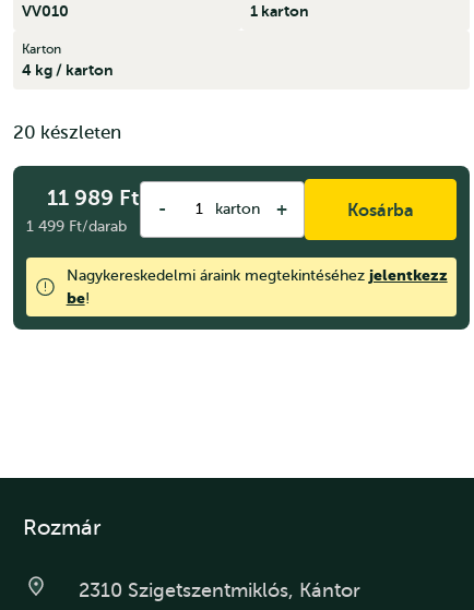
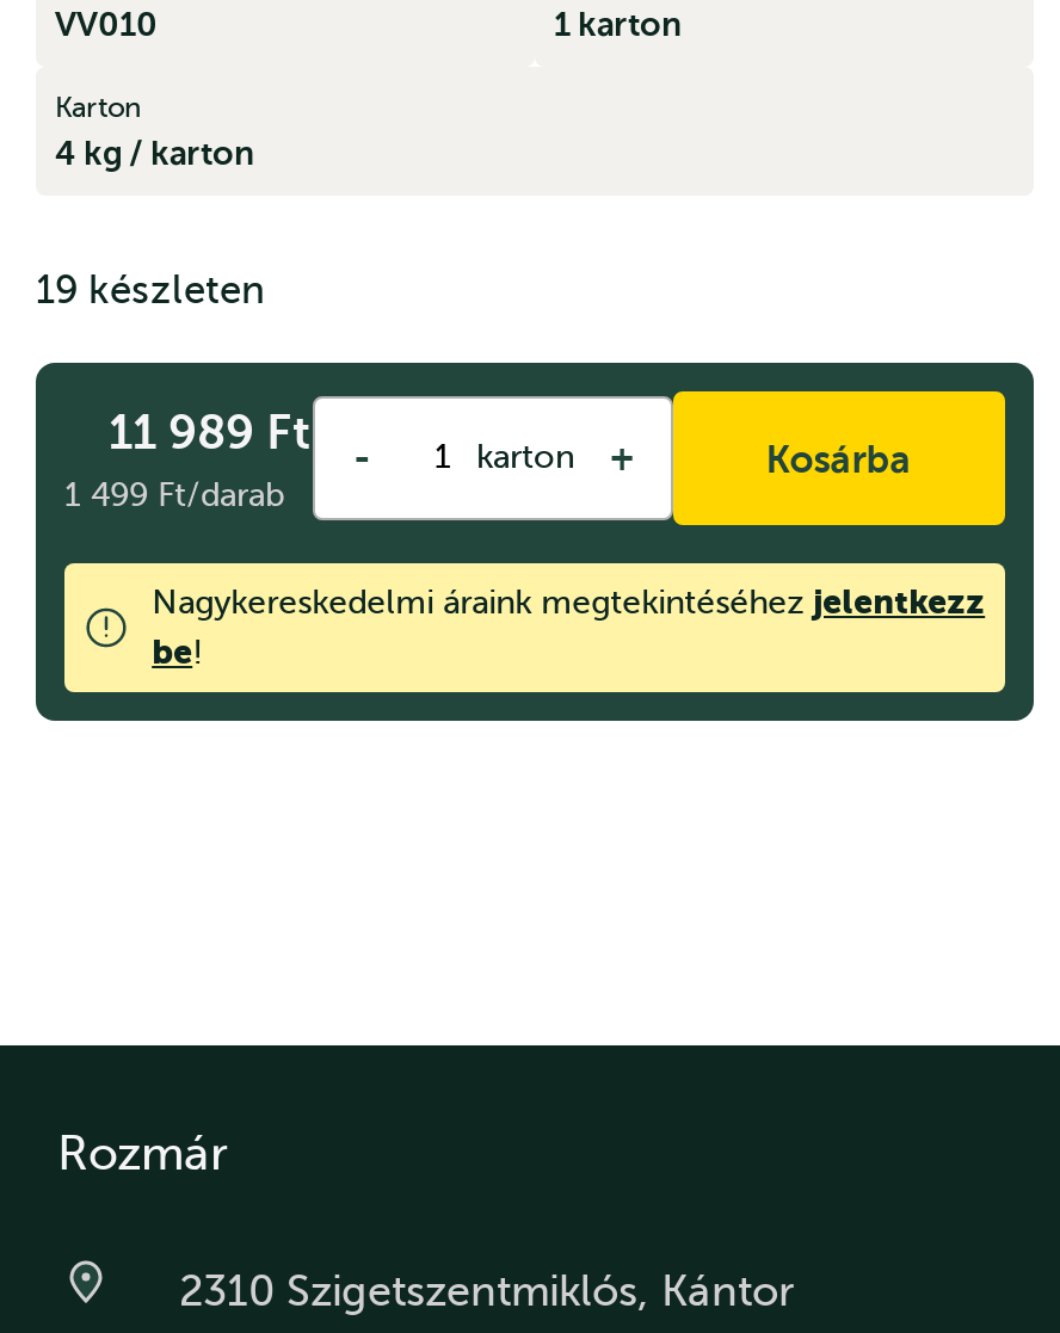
- 20 készleten
+ 19 készleten
